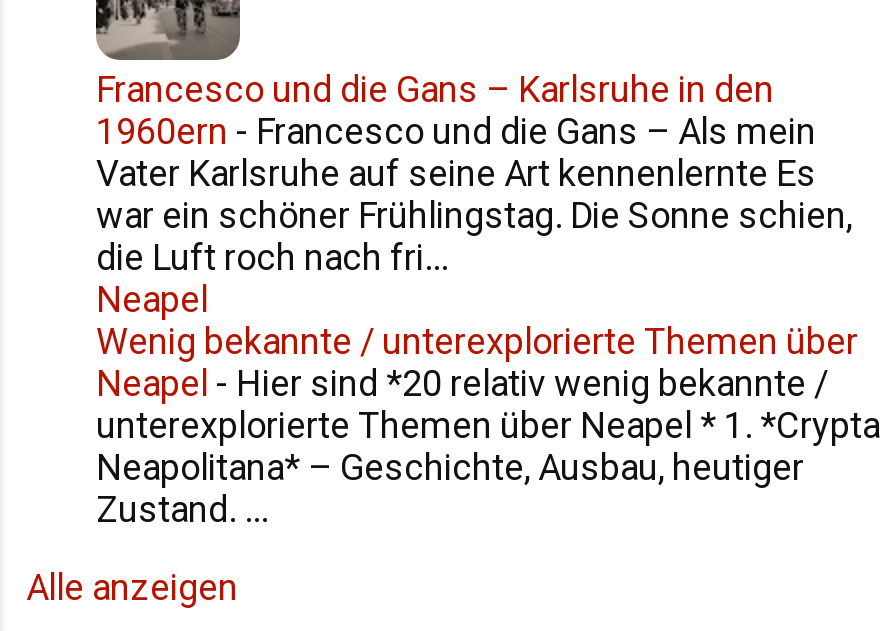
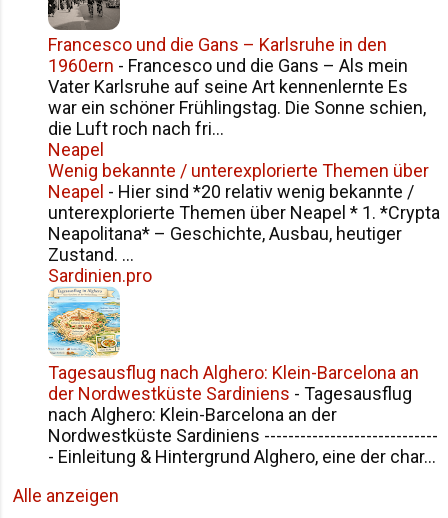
+ [image]
+ Tagesausflug nach Alghero: Klein-Barcelona an
+ der Nordwestküste Sardiniens - Tagesausflug
+ nach Alghero: Klein-Barcelona an der
+ Nordwestküste Sardiniens -----------------------------
+ - Einleitung & Hintergrund Alghero, eine der char...

+ Sardinien.pro
